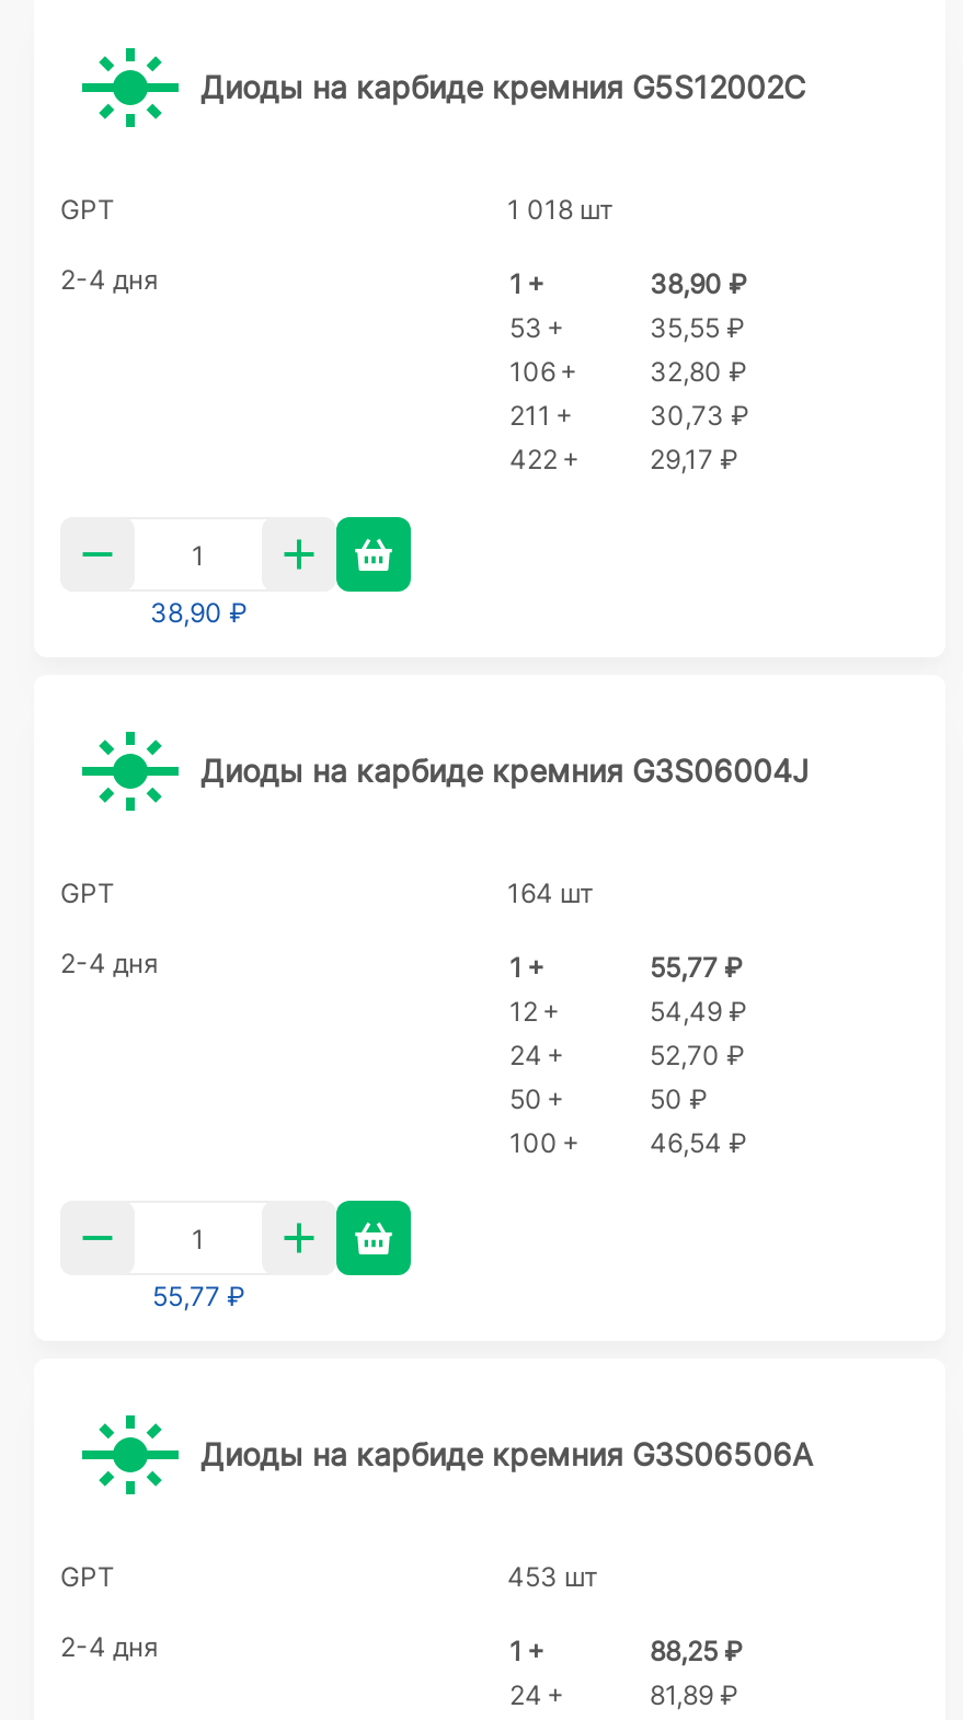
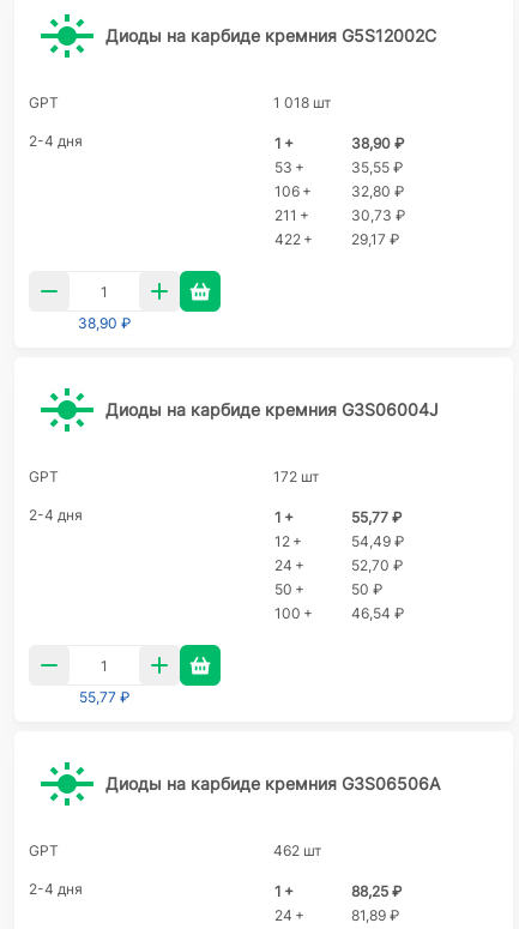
- 164 шт
+ 172 шт

- 453 шт
+ 462 шт
